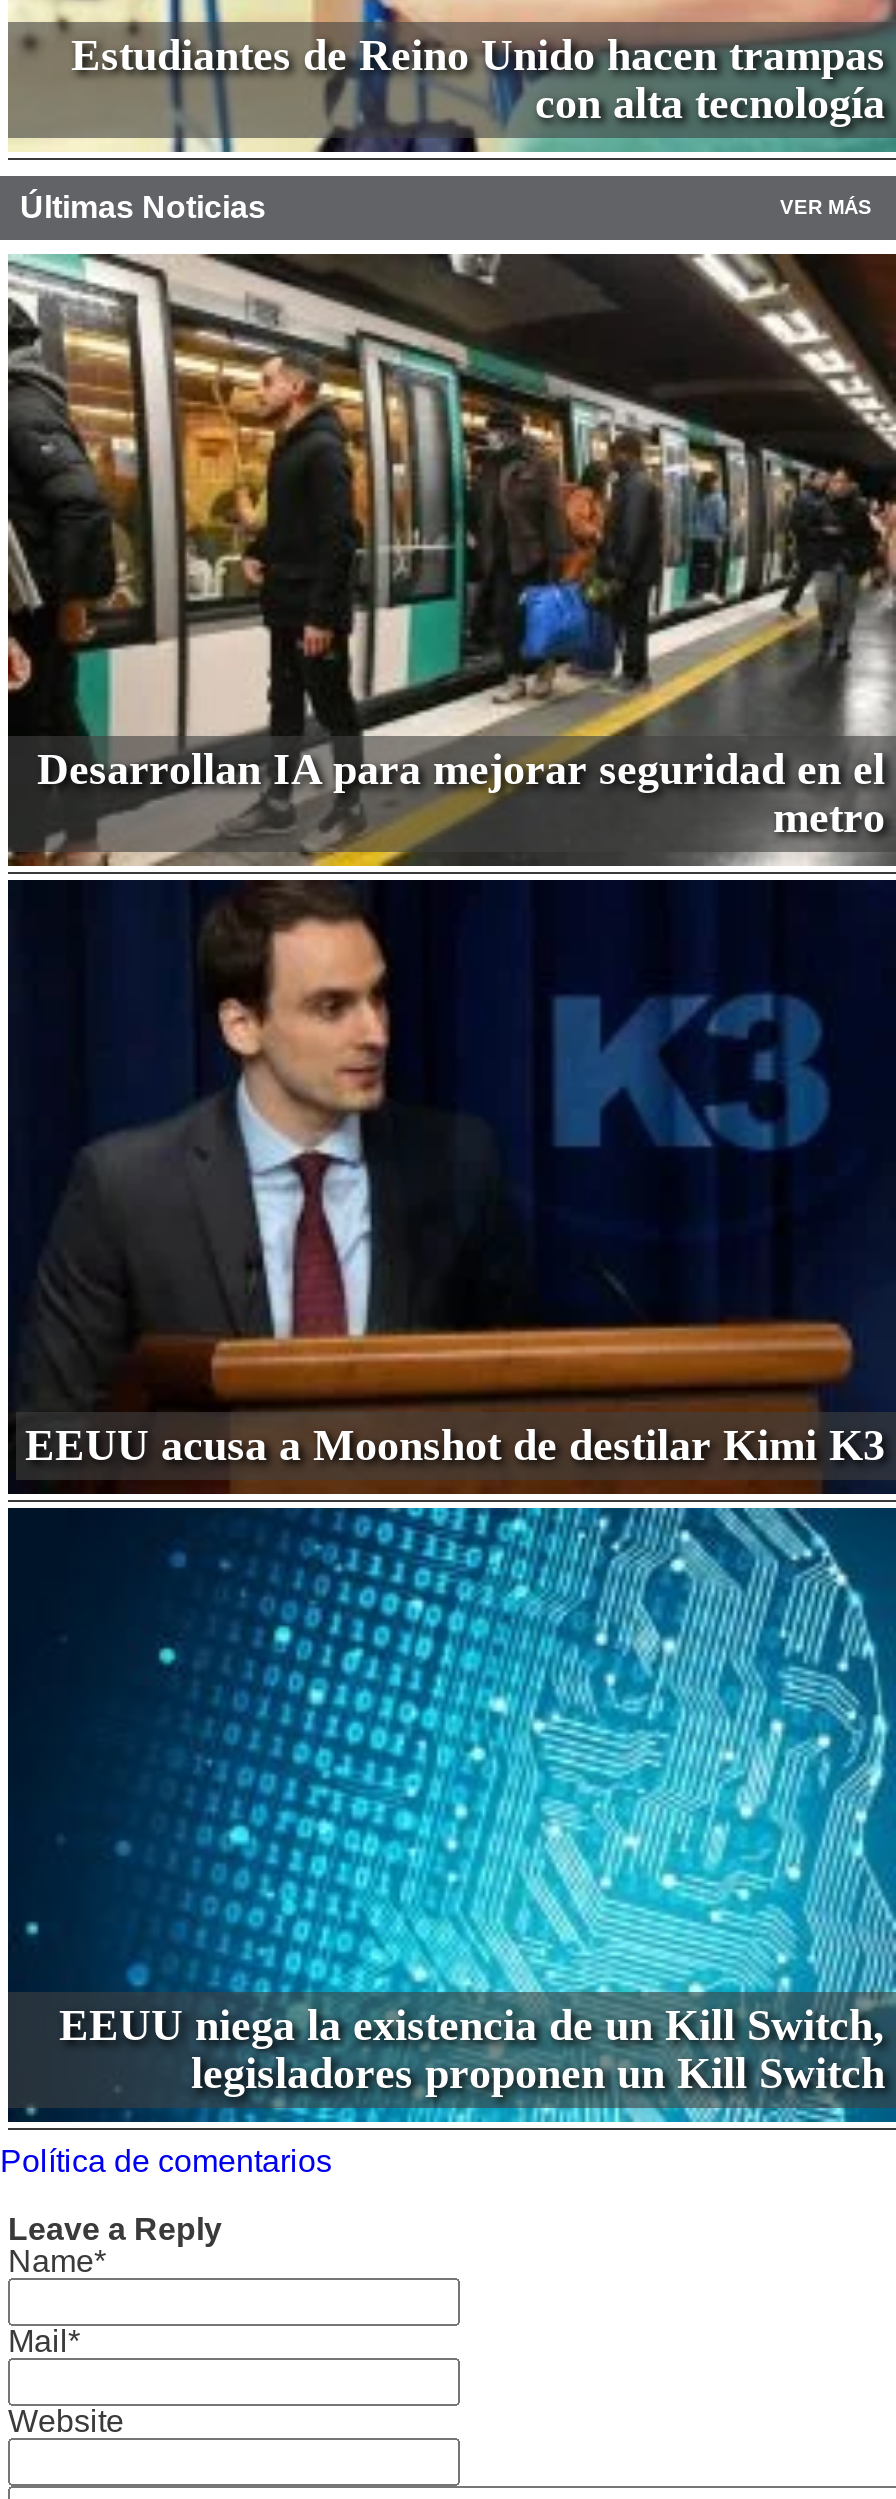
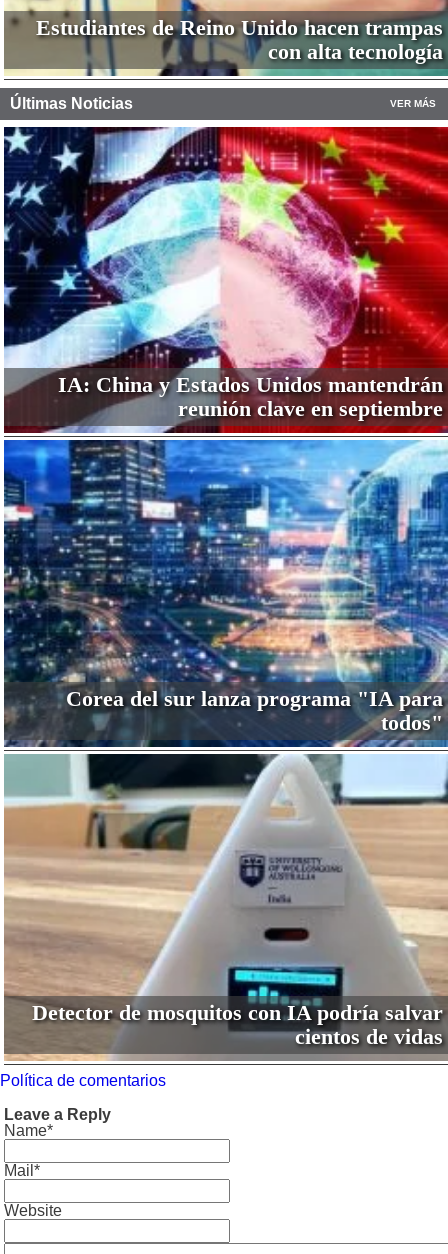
- [image]
- Desarrollan IA para mejorar seguridad en el
- metro
+ [image]
+ IA: China y Estados Unidos mantendrán
+ reunión clave en septiembre

- [image]
- EEUU acusa a Moonshot de destilar Kimi K3
+ [image]
+ Corea del sur lanza programa "IA para
+ todos"

- [image]
- EEUU niega la existencia de un Kill Switch,
- legisladores proponen un Kill Switch
+ [image]
+ Detector de mosquitos con IA podría salvar
+ cientos de vidas
